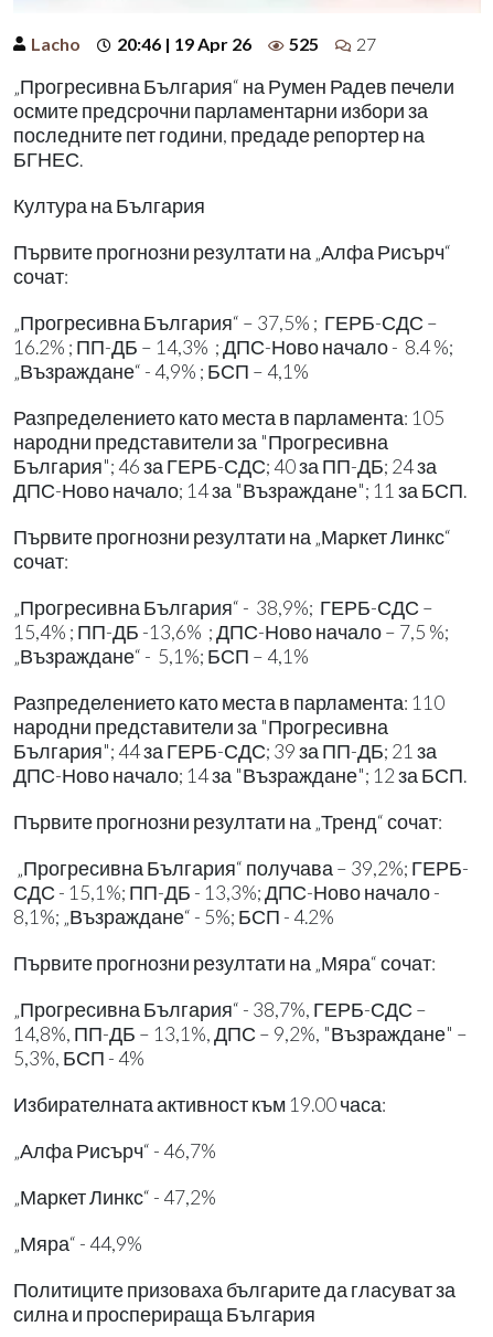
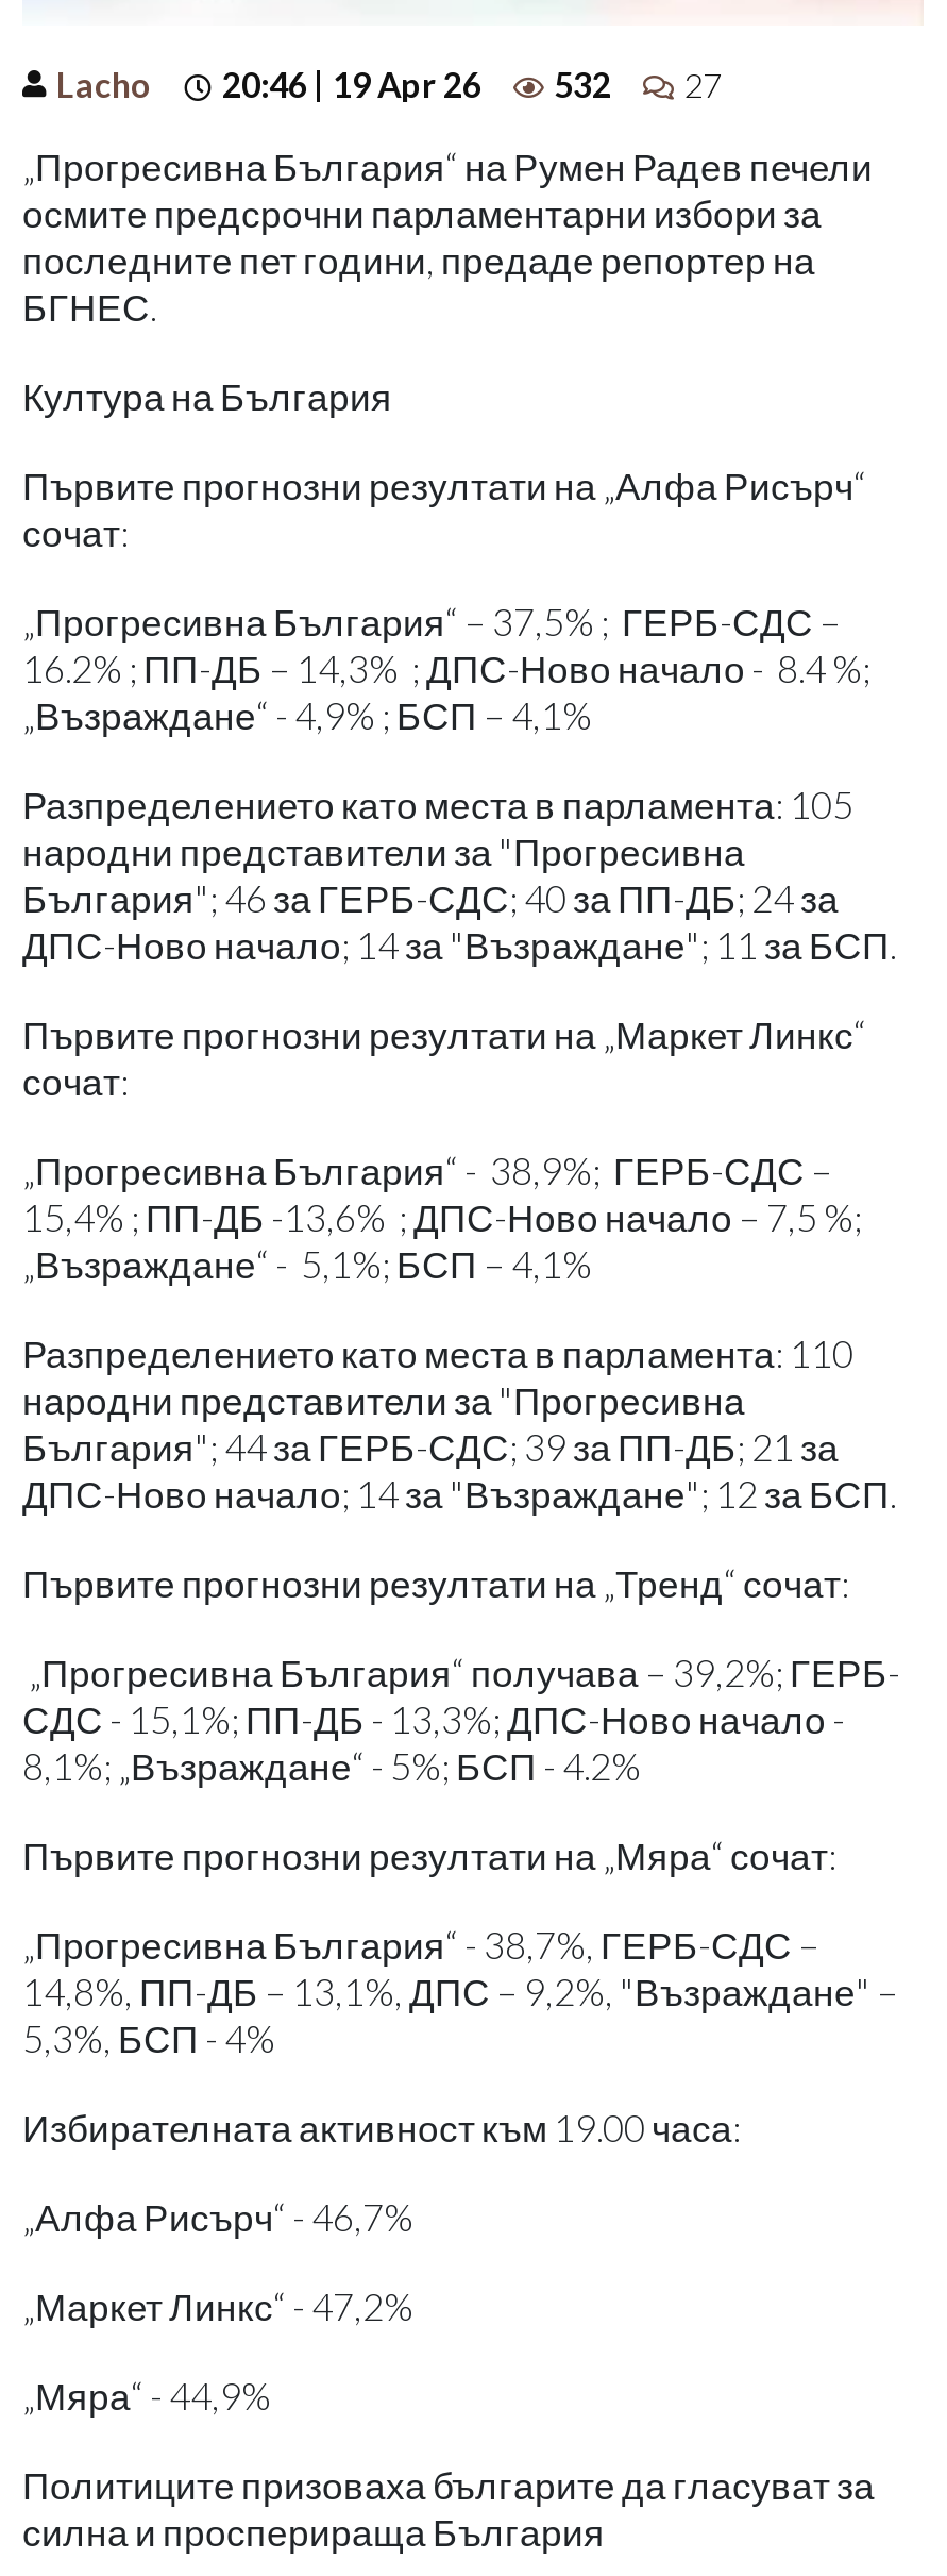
- 525
+ 532
